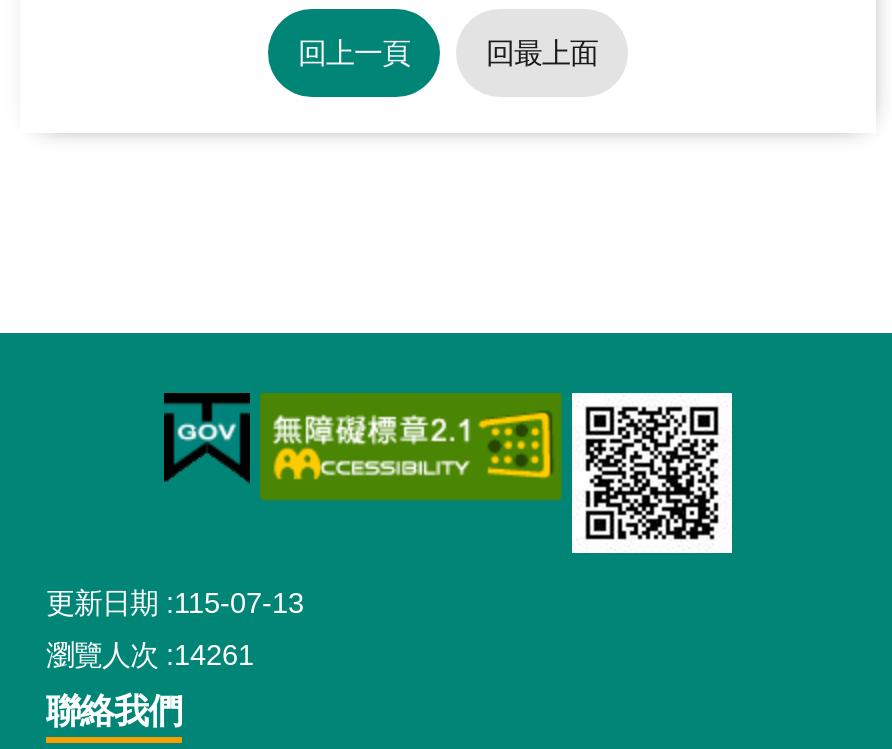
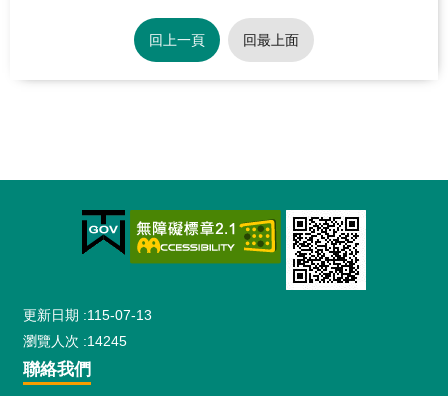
- 瀏覽人次 14261
+ 瀏覽人次 14245
